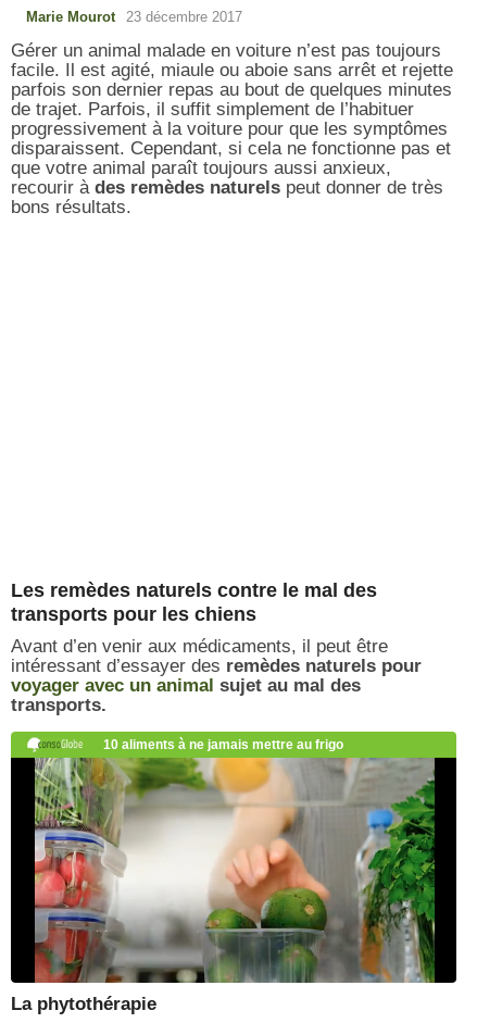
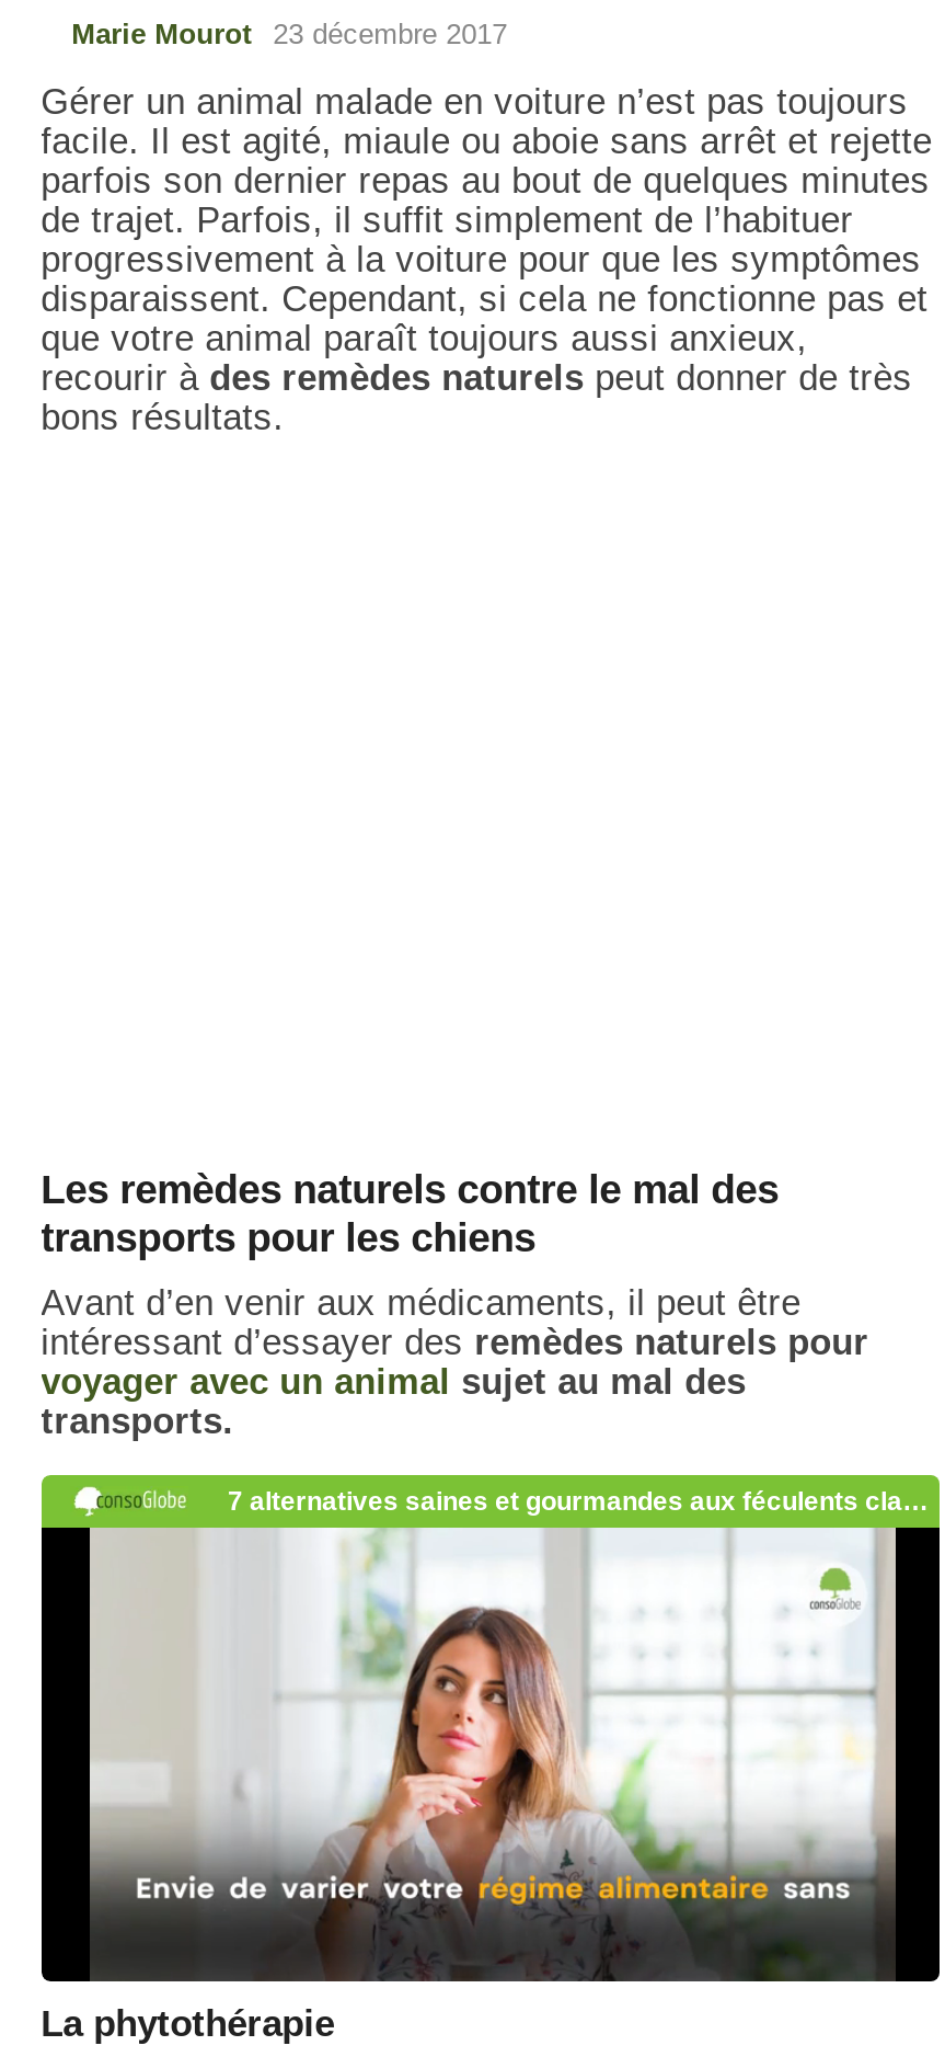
- [image]
+ [image]
